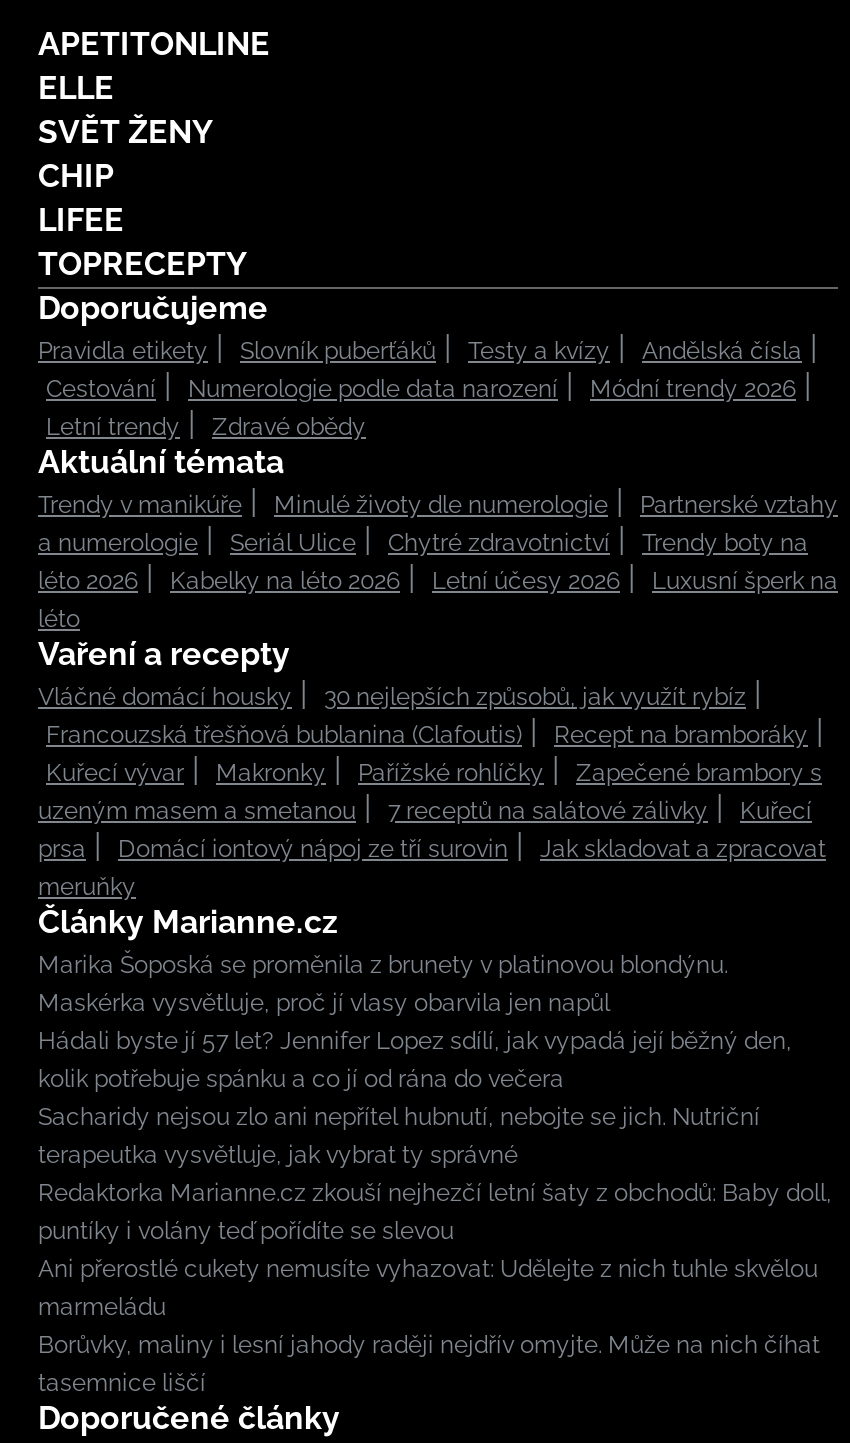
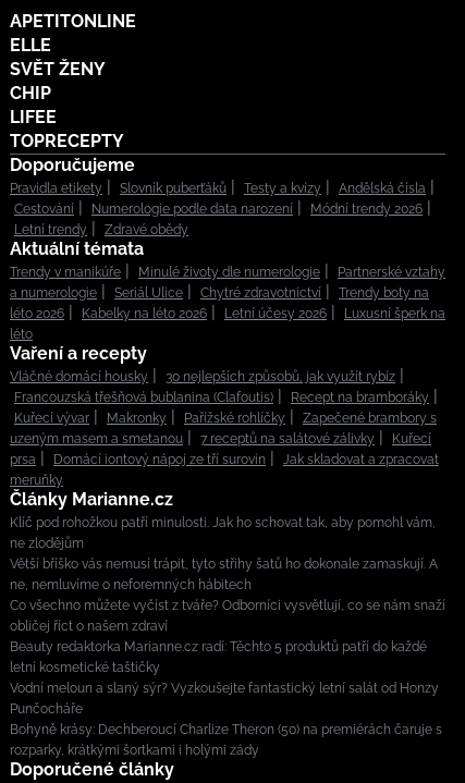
- Marika Šoposká se proměnila z brunety v platinovou blondýnu.
- Maskérka vysvětluje, proč jí vlasy obarvila jen napůl
- Hádali byste jí 57 let? Jennifer Lopez sdílí, jak vypadá její běžný den,
- kolik potřebuje spánku a co jí od rána do večera
- Sacharidy nejsou zlo ani nepřítel hubnutí, nebojte se jich. Nutriční
- terapeutka vysvětluje, jak vybrat ty správné
- Redaktorka Marianne.cz zkouší nejhezčí letní šaty z obchodů: Baby doll,
- puntíky i volány teď pořídíte se slevou
- Ani přerostlé cukety nemusíte vyhazovat: Udělejte z nich tuhle skvělou
- marmeládu
- Borůvky, maliny i lesní jahody raději nejdřív omyjte. Může na nich číhat
- tasemnice liščí
+ Klíč pod rohožkou patří minulosti. Jak ho schovat tak, aby pomohl vám,
+ ne zlodějům
+ Větší bříško vás nemusí trápit, tyto střihy šatů ho dokonale zamaskují. A
+ ne, nemluvíme o neforemných hábitech
+ Co všechno můžete vyčíst z tváře? Odborníci vysvětlují, co se nám snaží
+ obličej říct o našem zdraví
+ Beauty redaktorka Marianne.cz radí: Těchto 5 produktů patří do každé
+ letní kosmetické taštičky
+ Vodní meloun a slaný sýr? Vyzkoušejte fantastický letní salát od Honzy
+ Punčocháře
+ Bohyně krásy: Dechberoucí Charlize Theron (50) na premiérách čaruje s
+ rozparky, krátkými šortkami i holými zády
